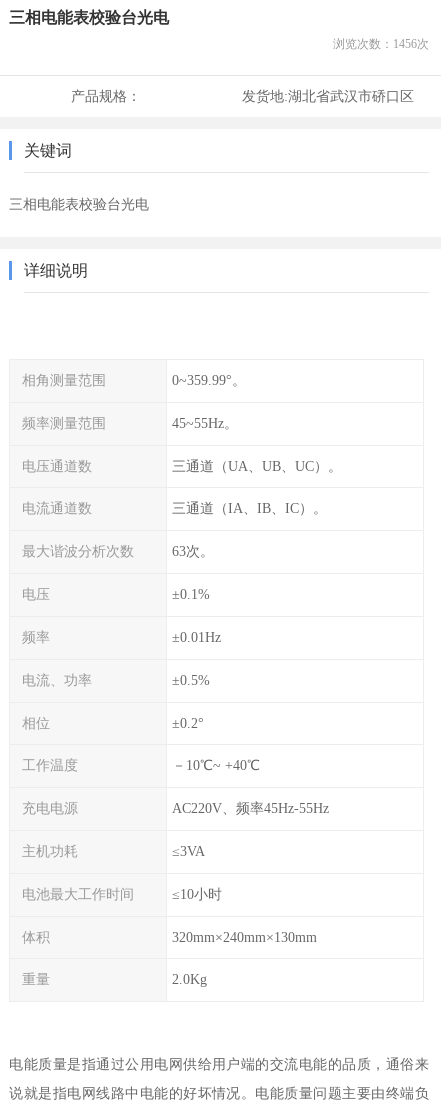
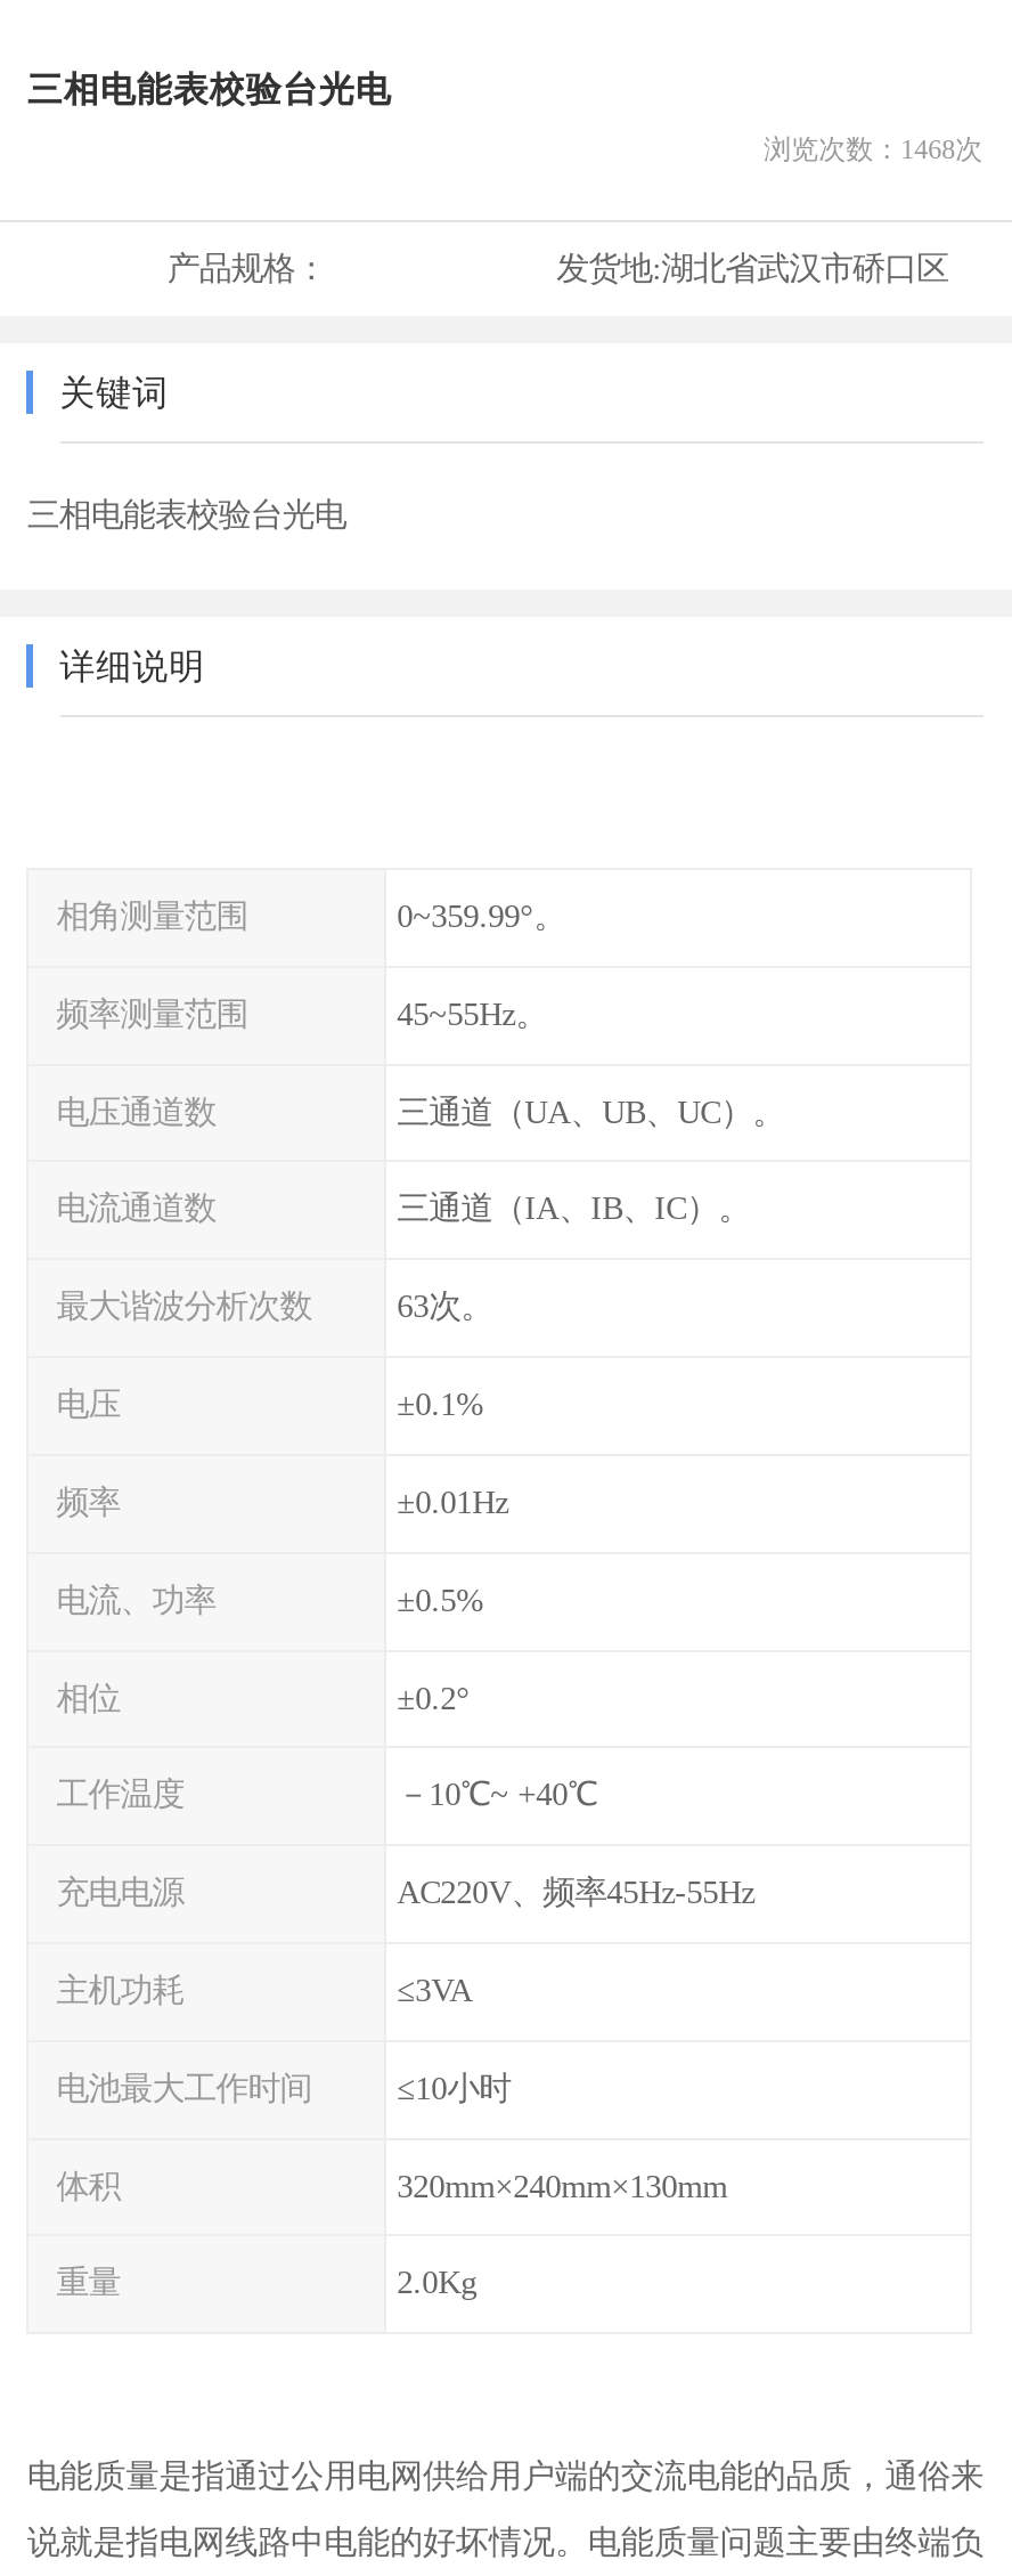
- 浏览次数：1456次
+ 浏览次数：1468次
